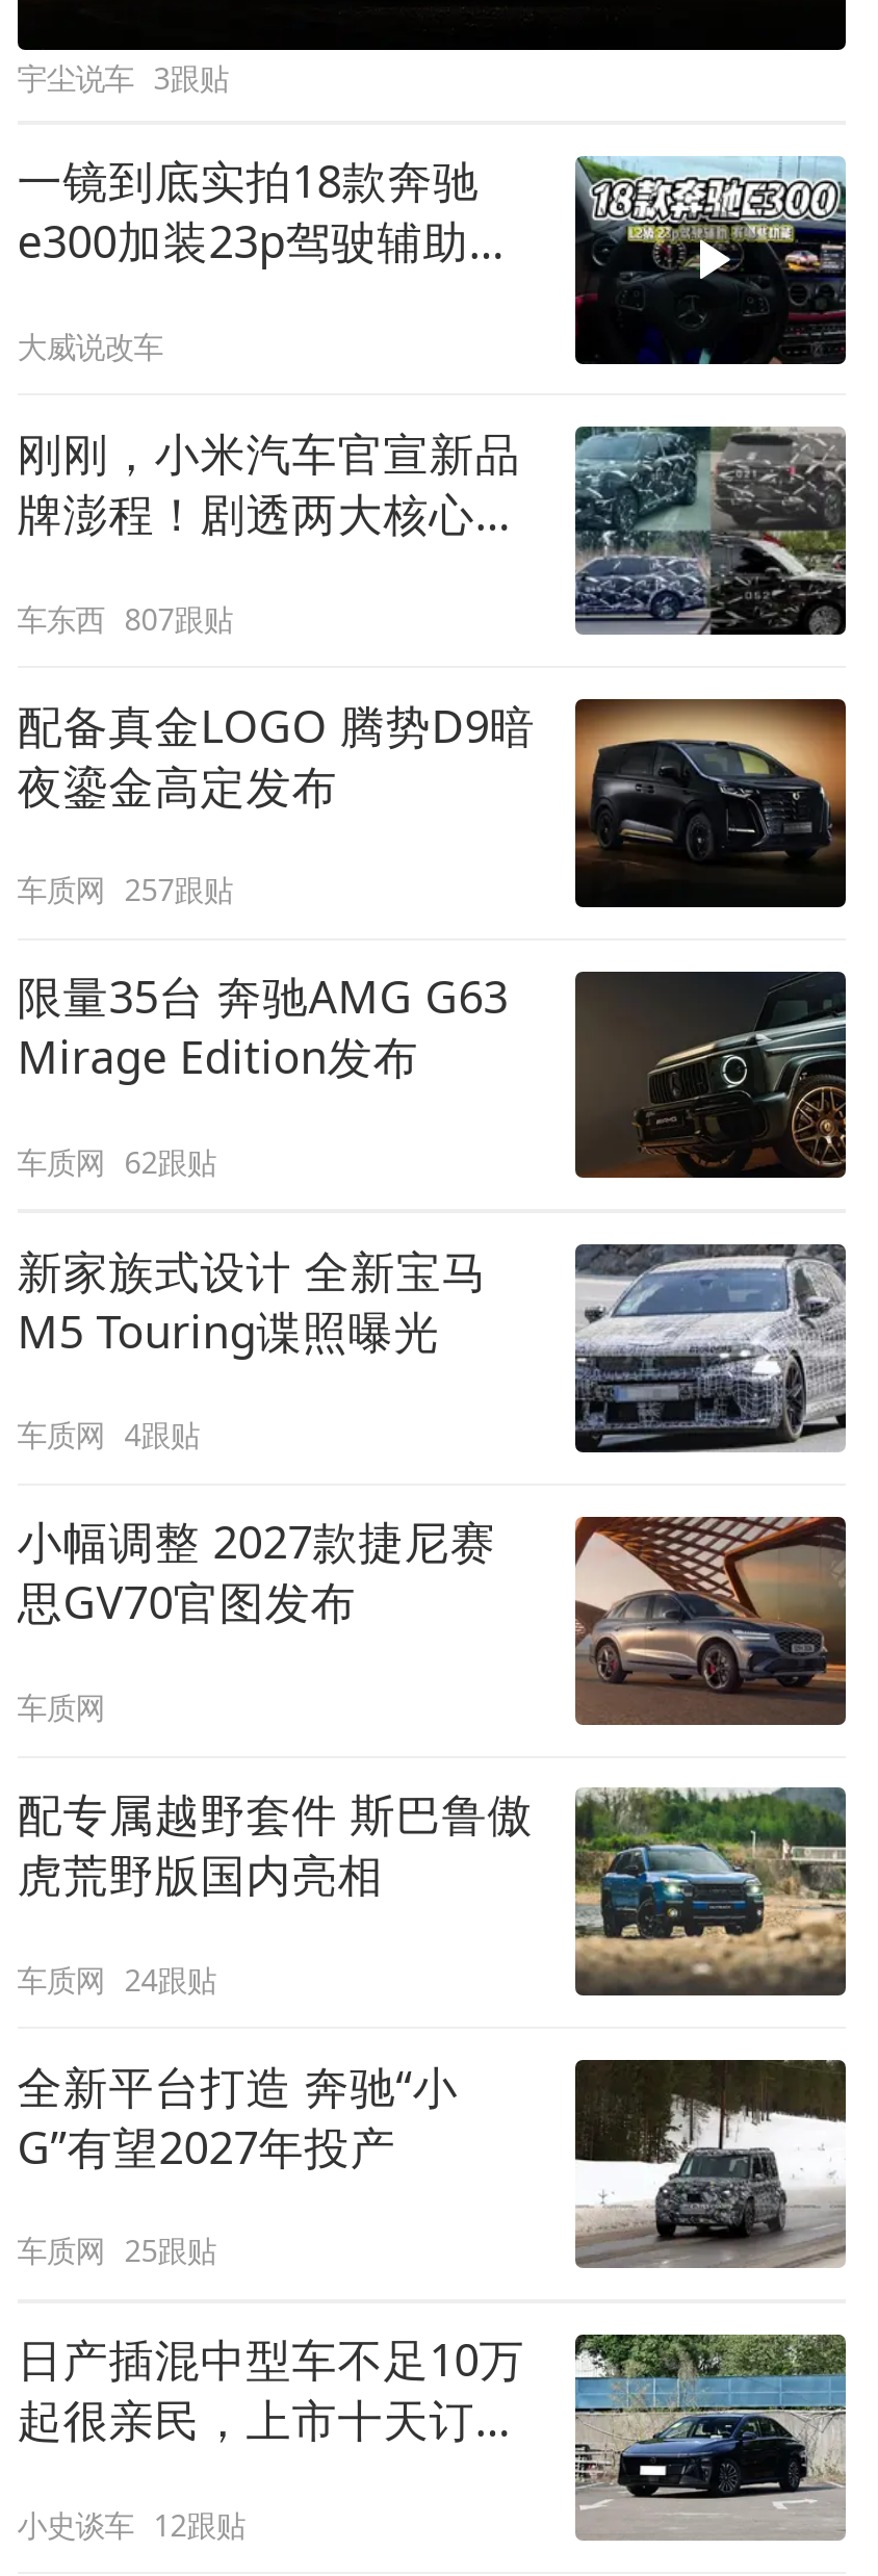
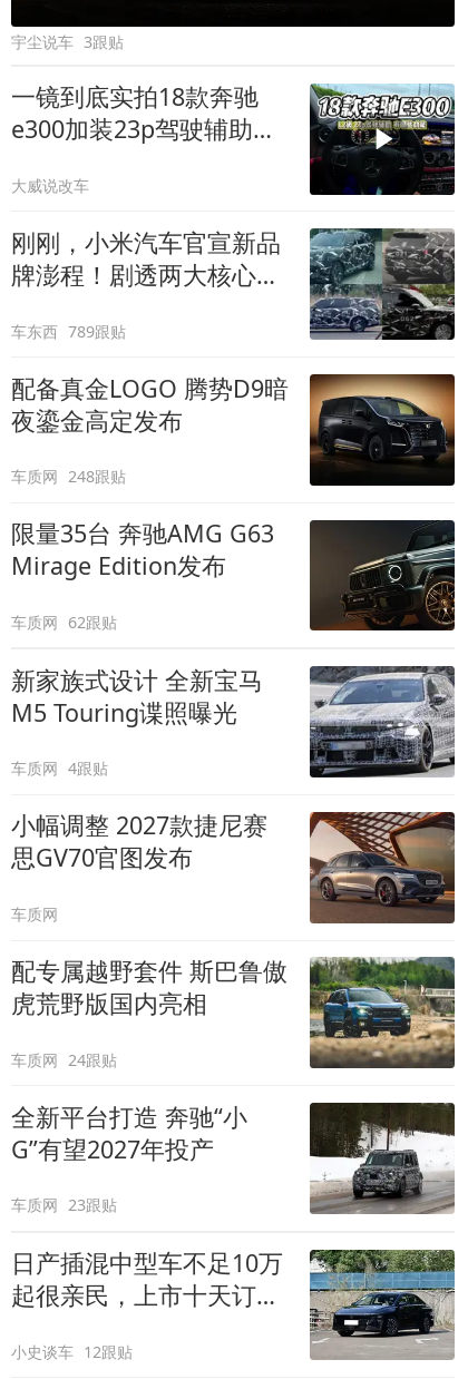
- 车东西 807跟贴
+ 车东西 789跟贴

- 车质网 257跟贴
+ 车质网 248跟贴

- 车质网 25跟贴
+ 车质网 23跟贴
